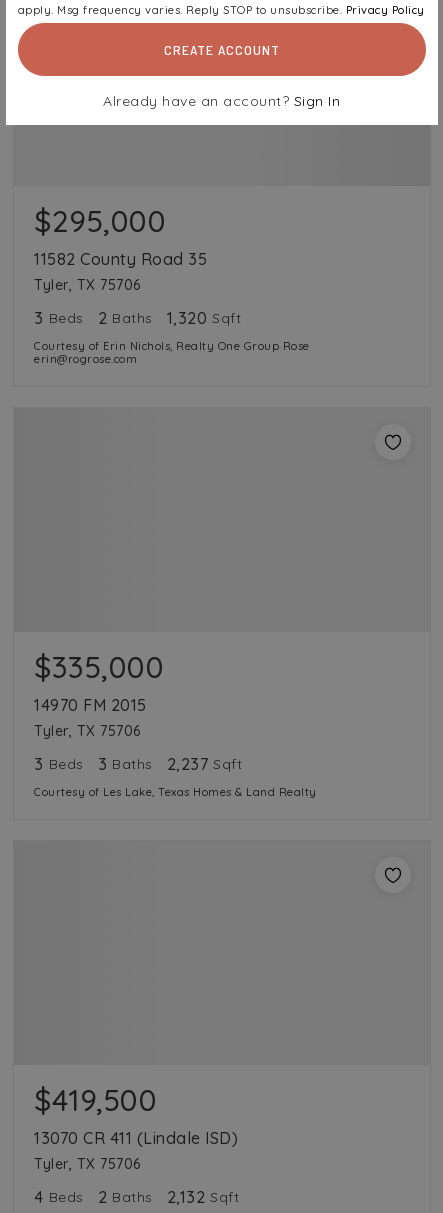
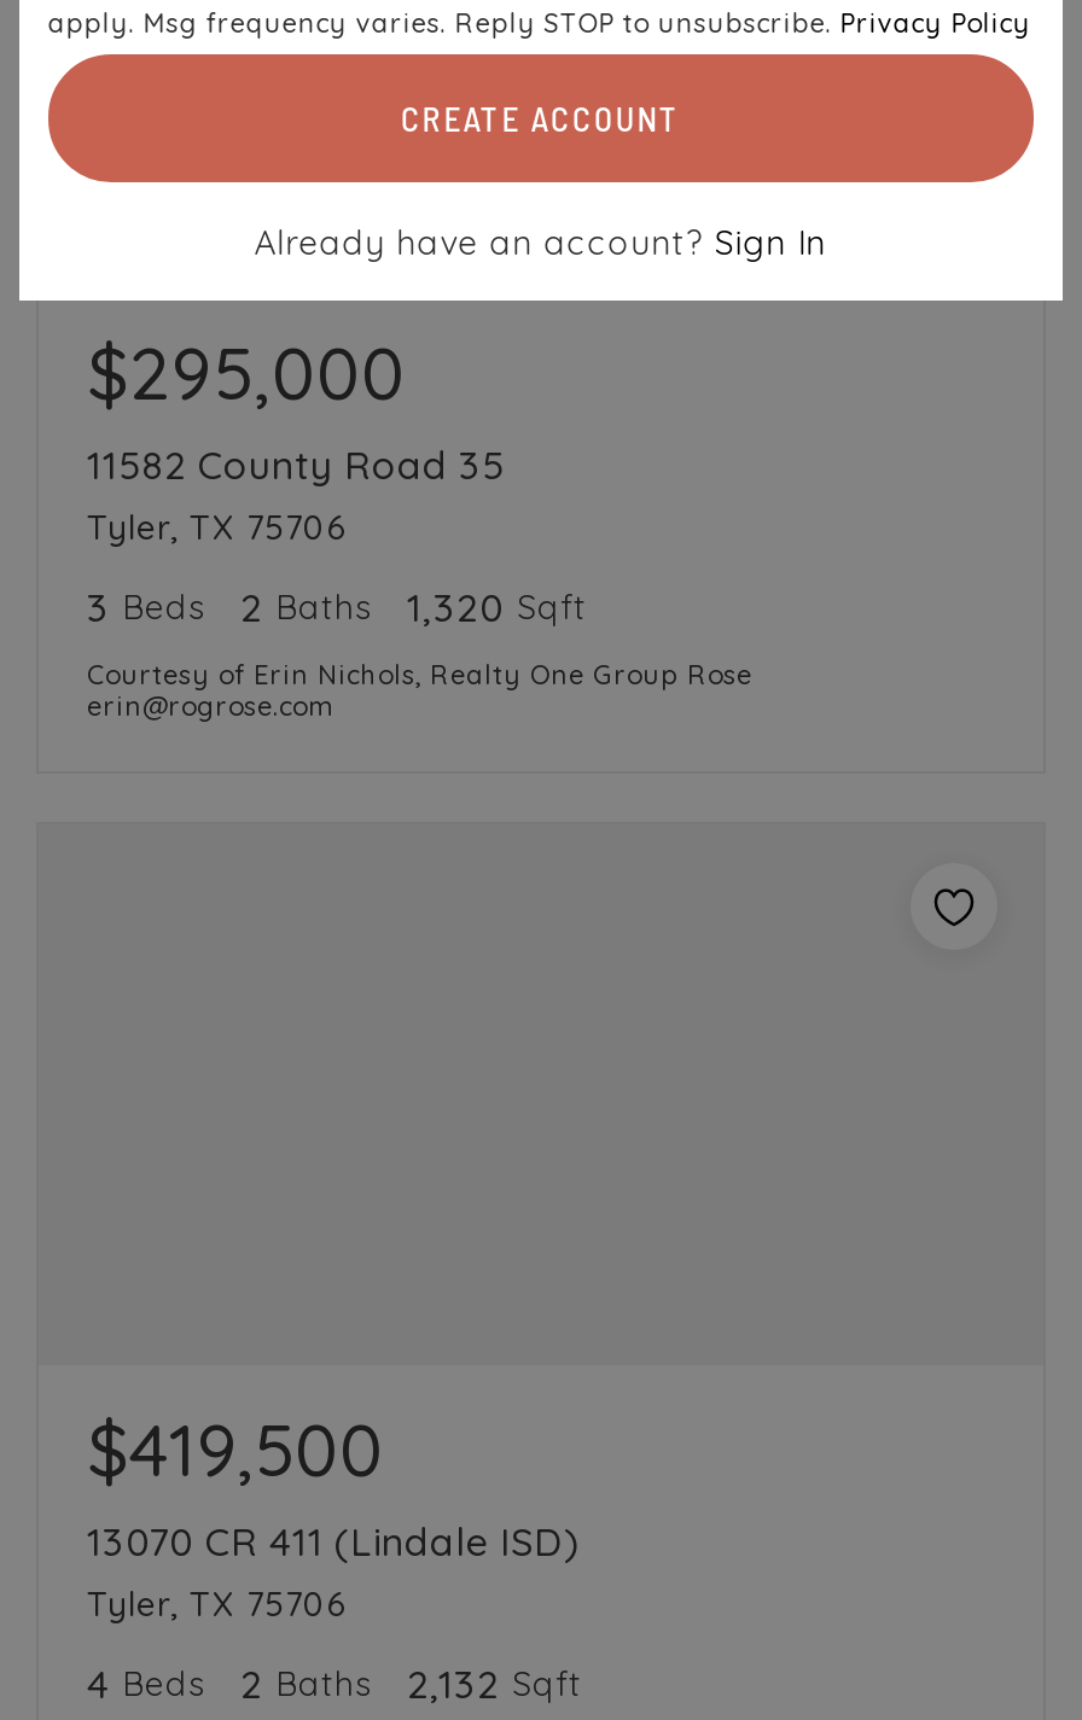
- $335,000
- 14970 FM 2015
- Tyler, TX 75706
- 3 Beds
- 3 Baths
- 2,237 Sqft
- Courtesy of Les Lake, Texas Homes & Land Realty
